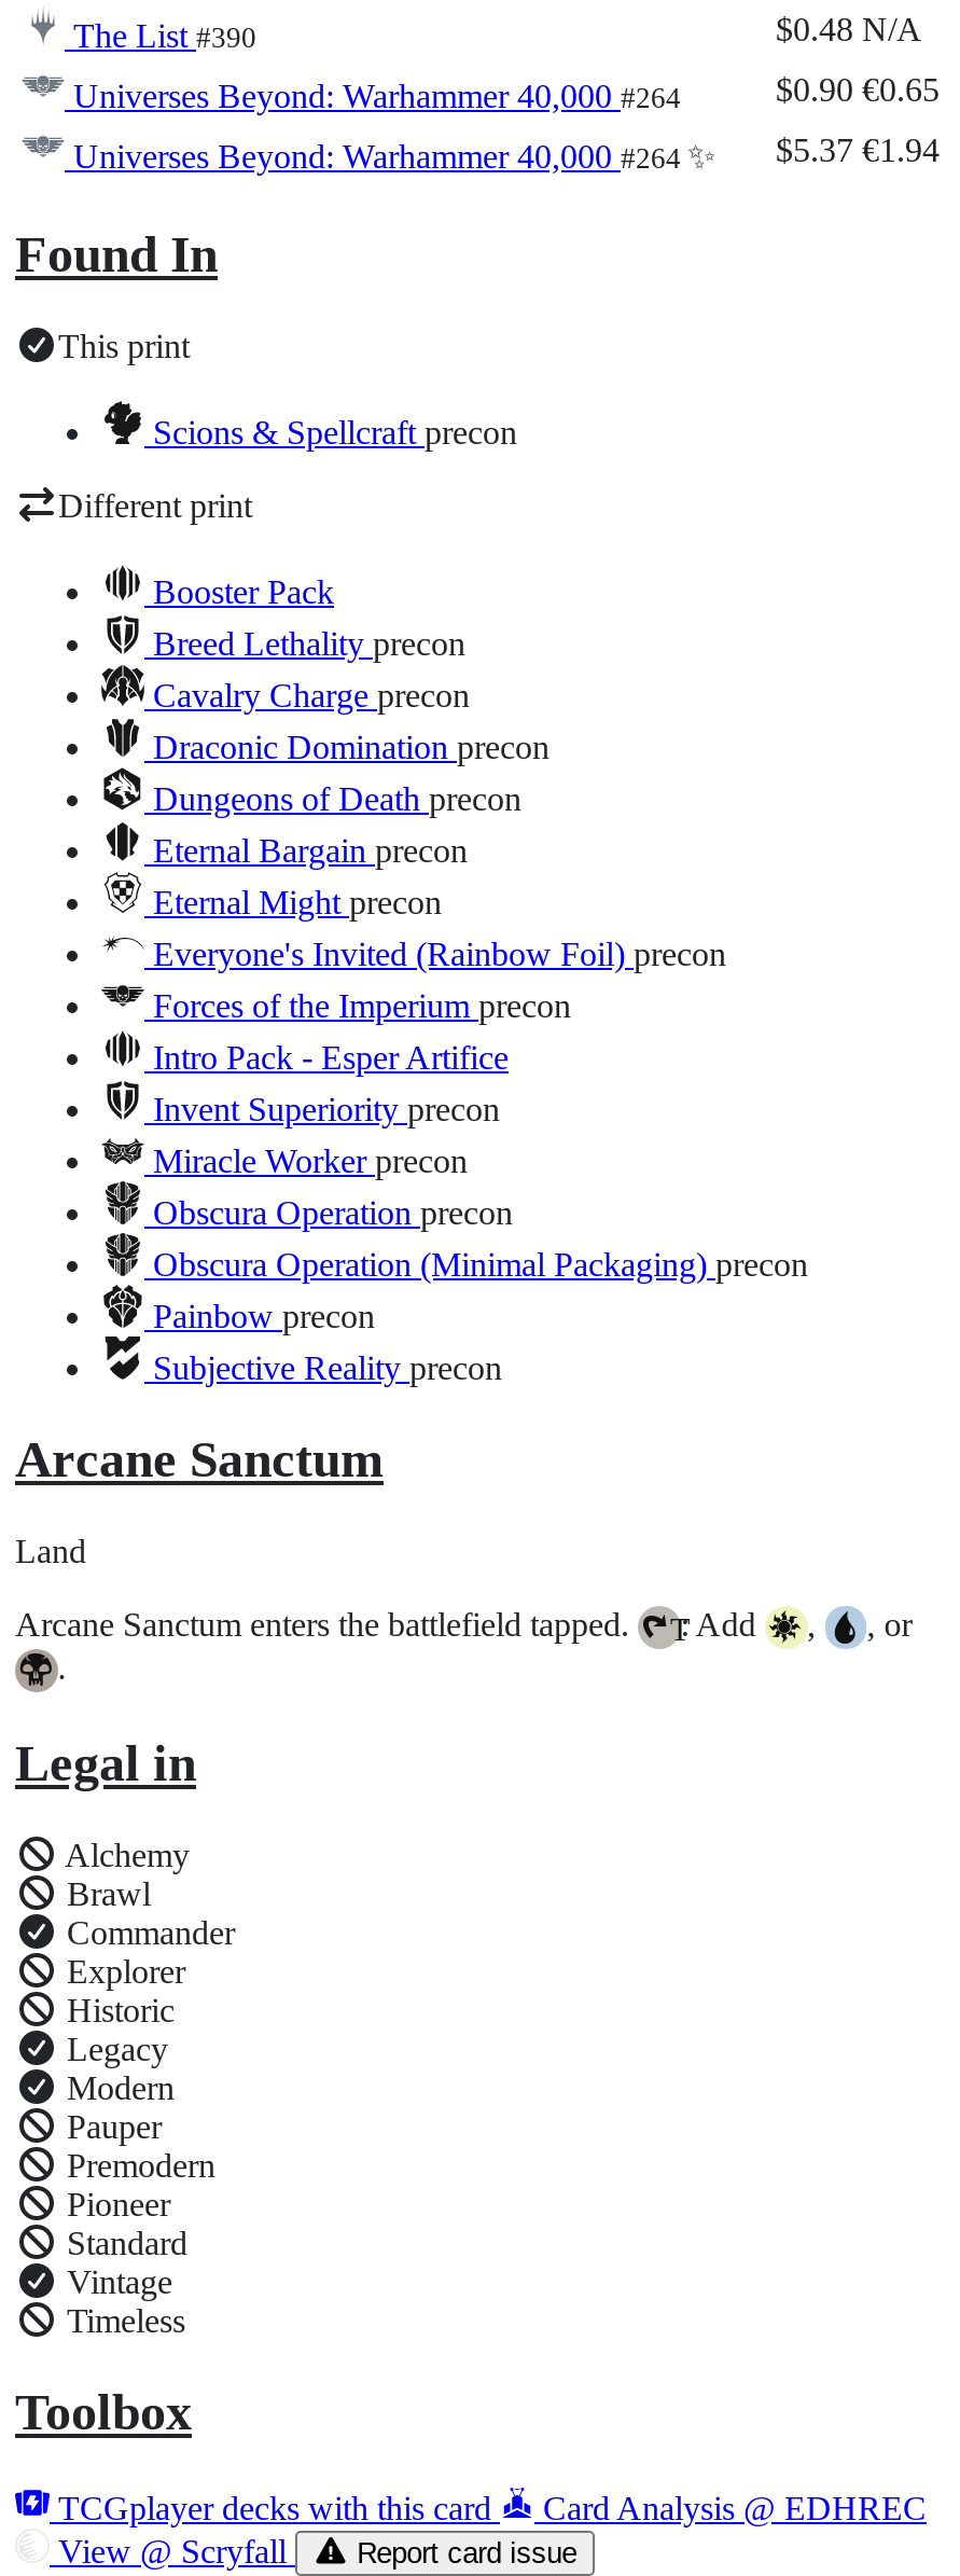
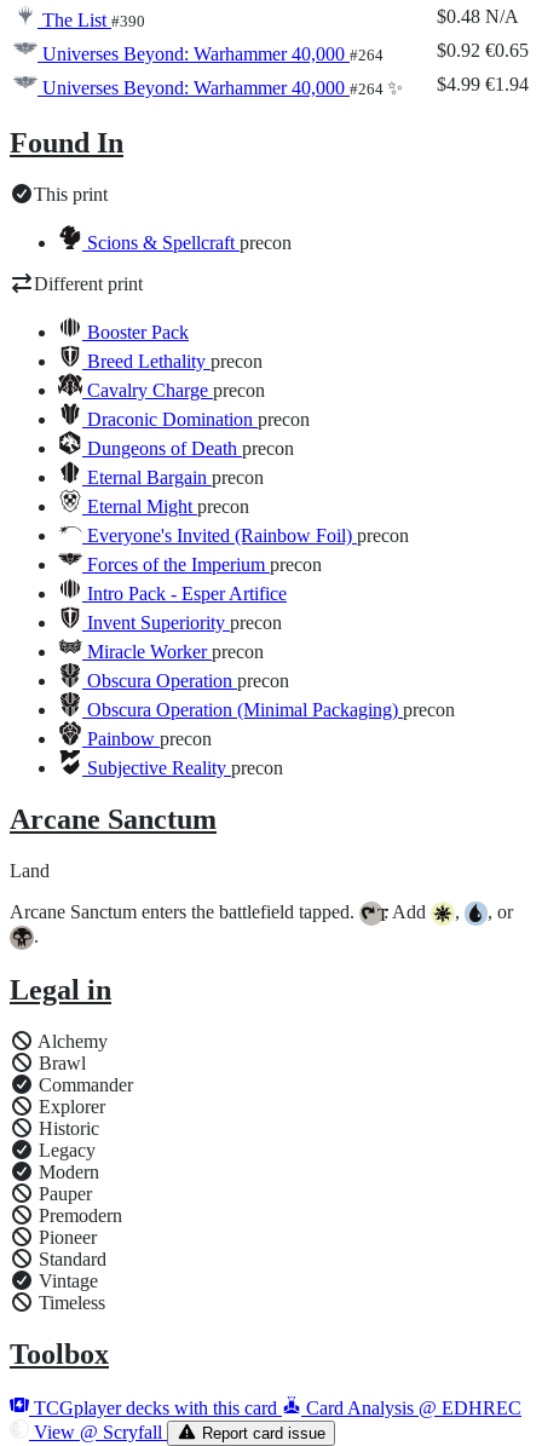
- $0.90 €0.65
+ $0.92 €0.65

- $5.37 €1.94
+ $4.99 €1.94
